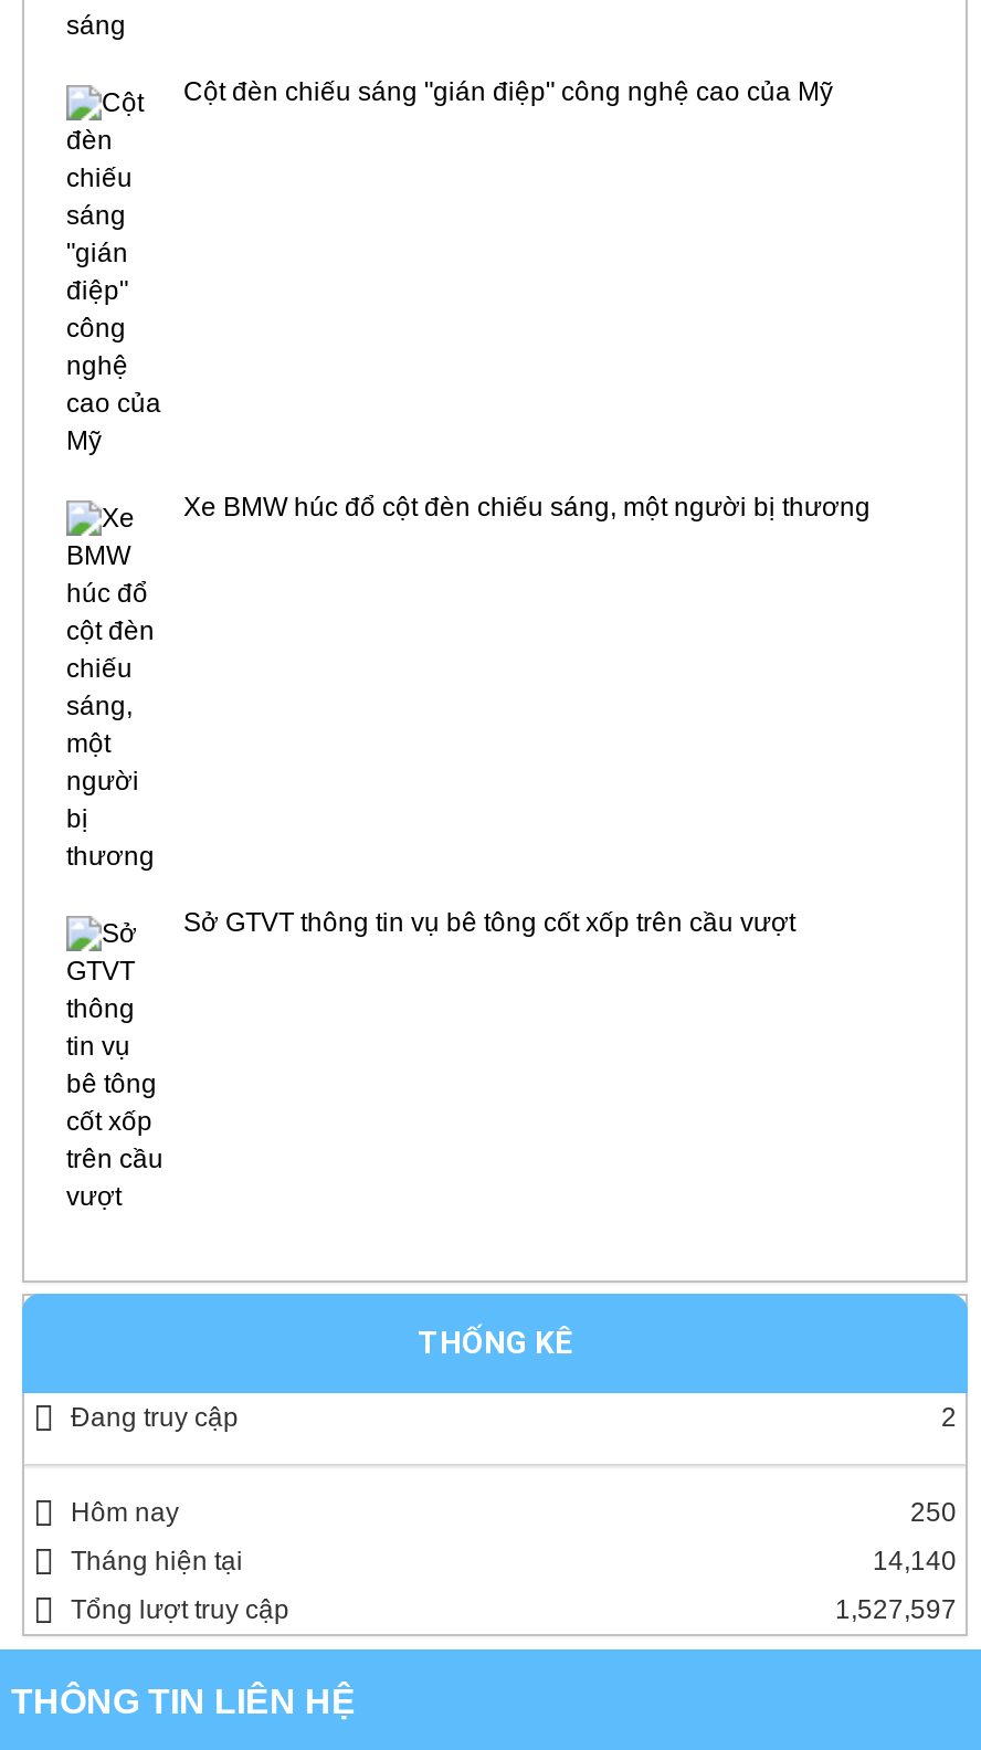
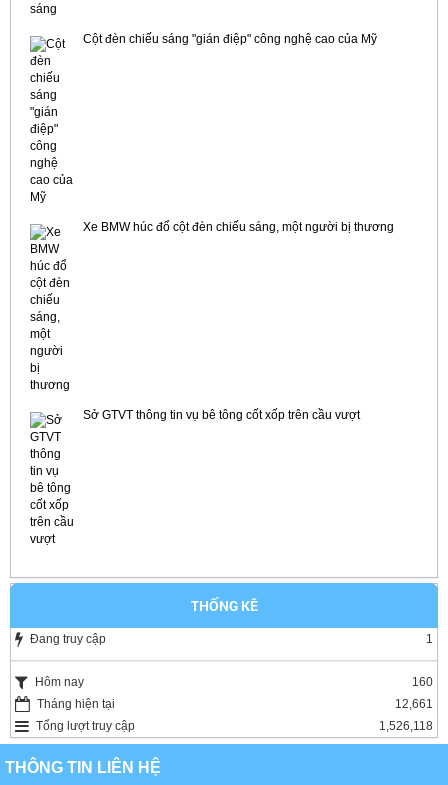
- 2
+ 1

- 250
+ 160

- 14,140
+ 12,661

- 1,527,597
+ 1,526,118
